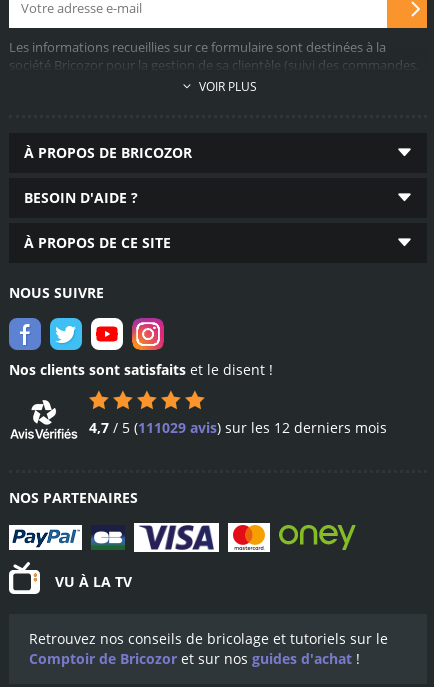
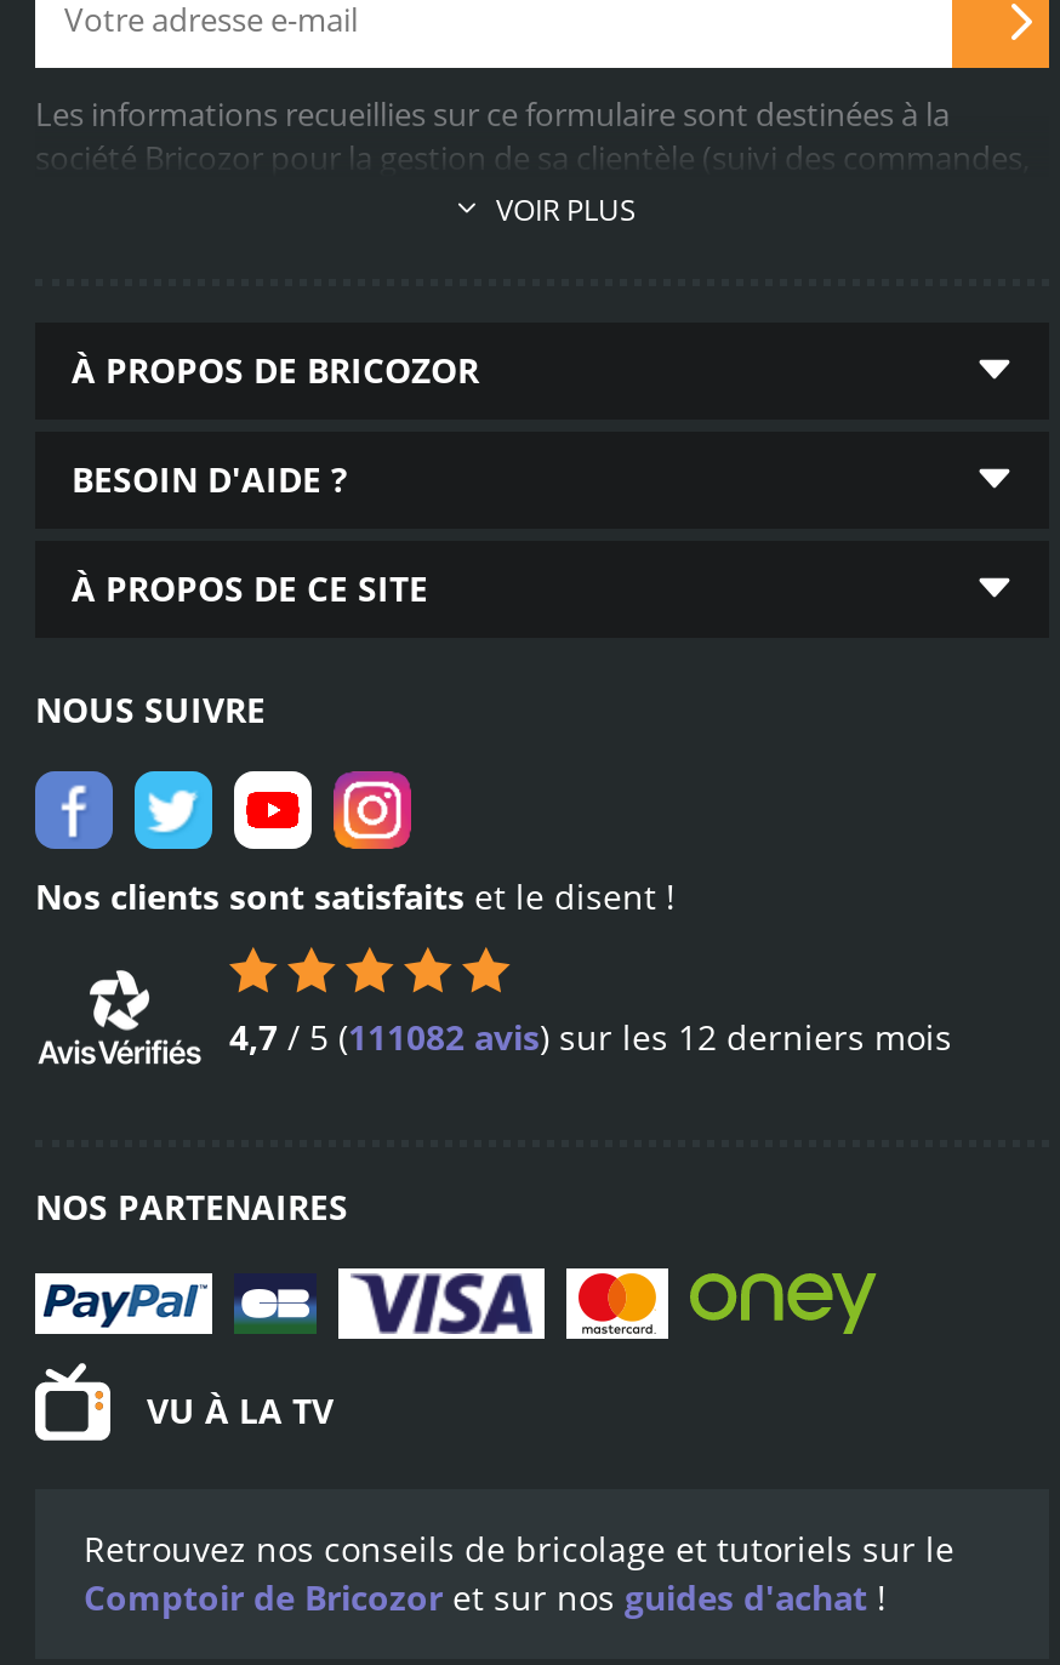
- 4,7 / 5 (111029 avis) sur les 12 derniers mois
+ 4,7 / 5 (111082 avis) sur les 12 derniers mois
